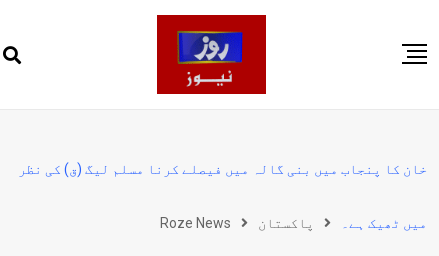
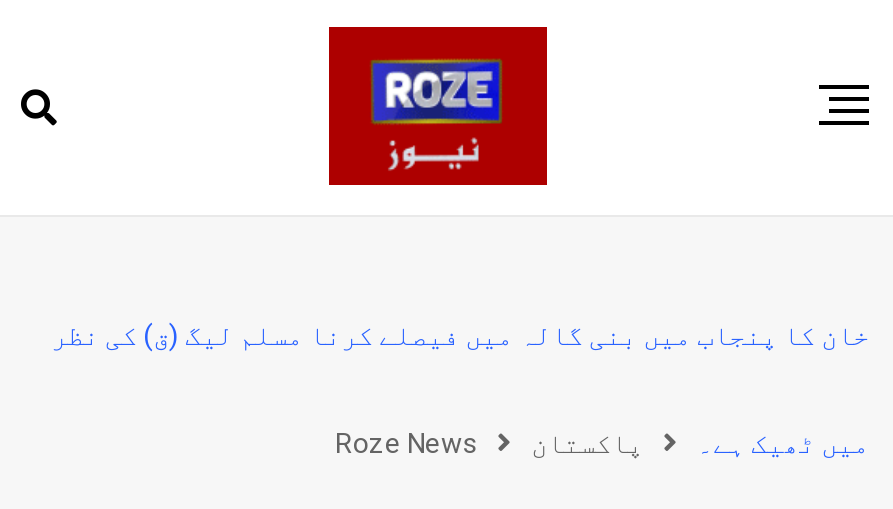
- [image]
+ [image]
